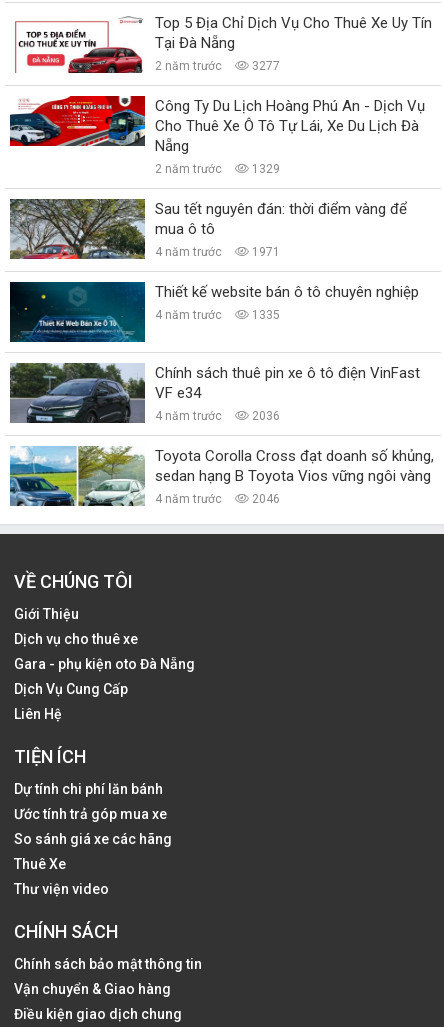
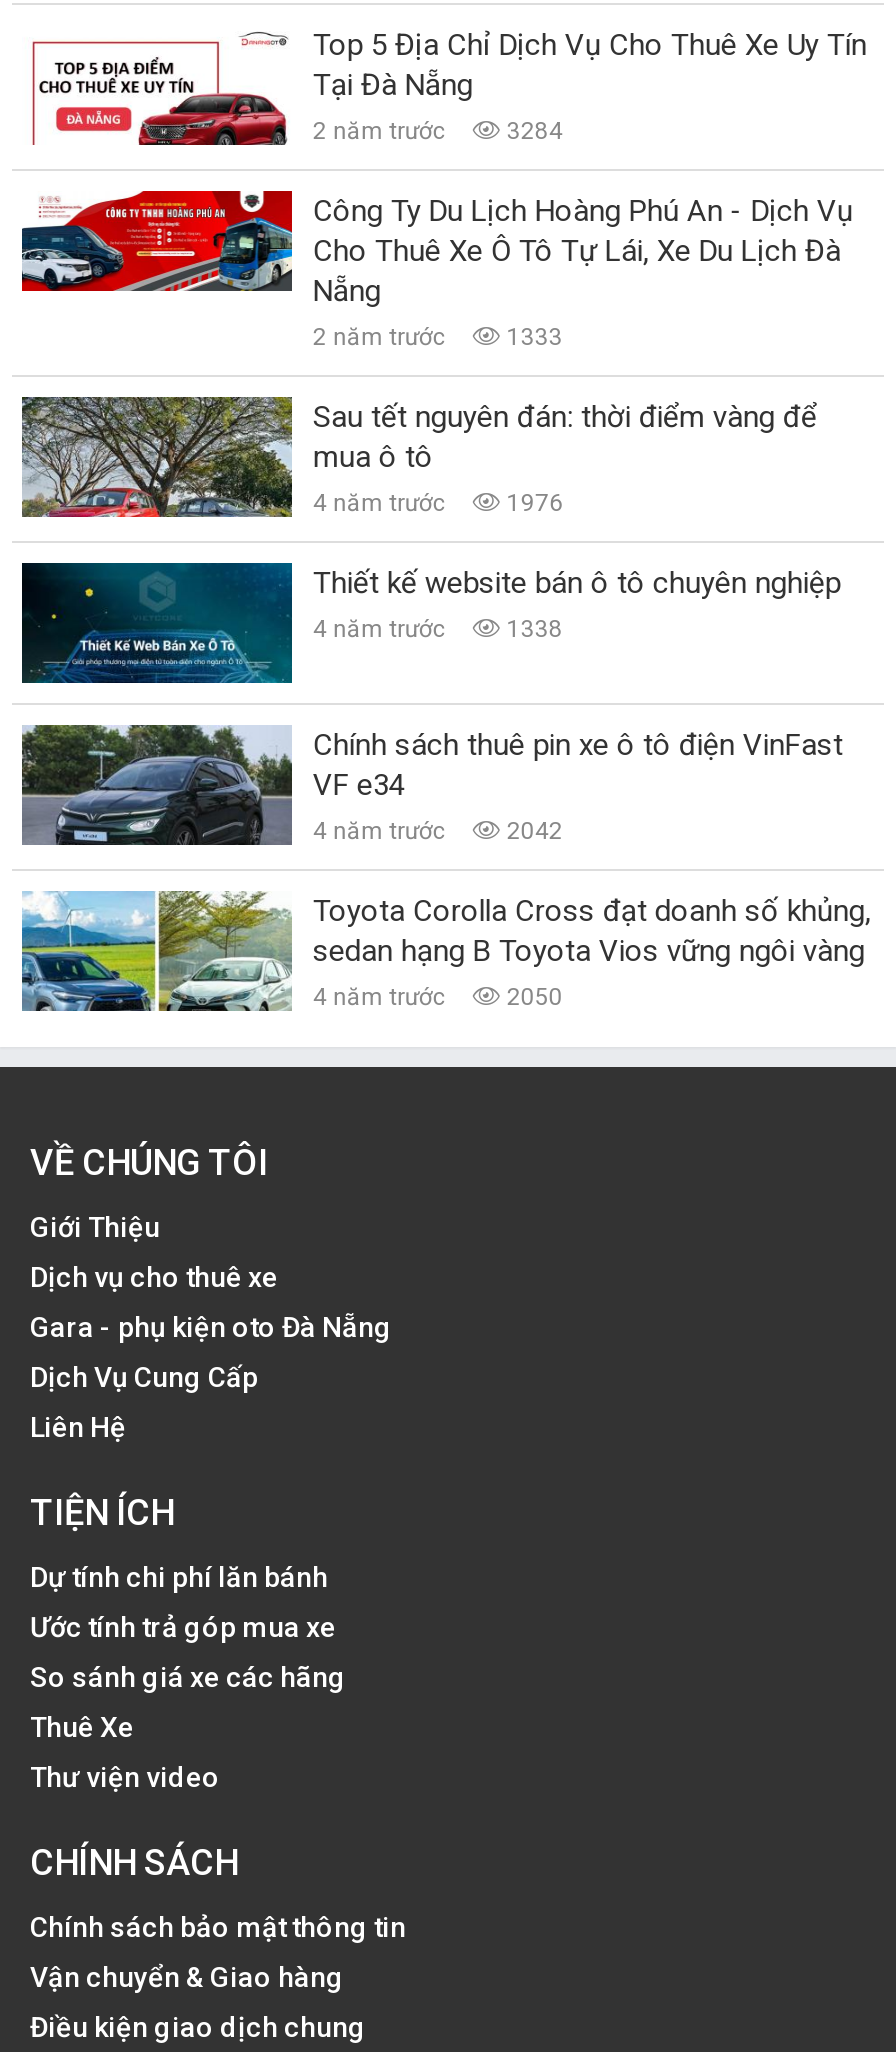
- 2 năm trước 3277
+ 2 năm trước 3284

- 2 năm trước 1329
+ 2 năm trước 1333

- 4 năm trước 1971
+ 4 năm trước 1976

- 4 năm trước 1335
+ 4 năm trước 1338

- 4 năm trước 2036
+ 4 năm trước 2042

- 4 năm trước 2046
+ 4 năm trước 2050
